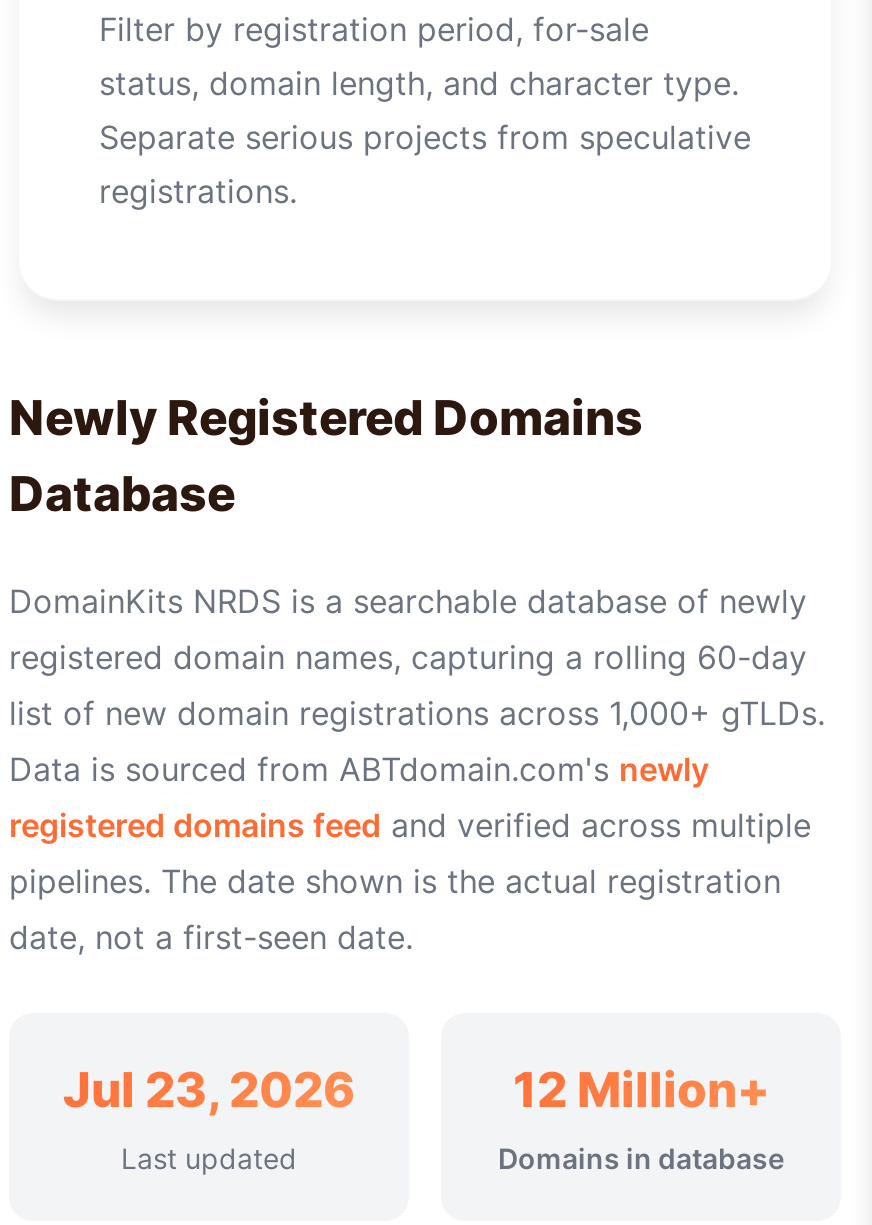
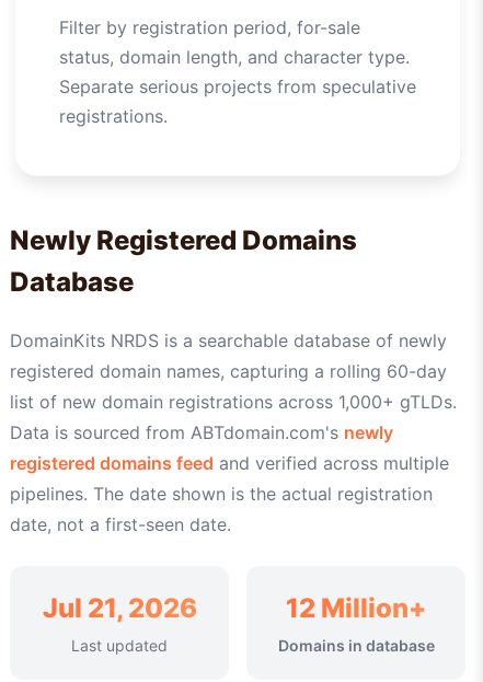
- Jul 23, 2026
+ Jul 21, 2026
